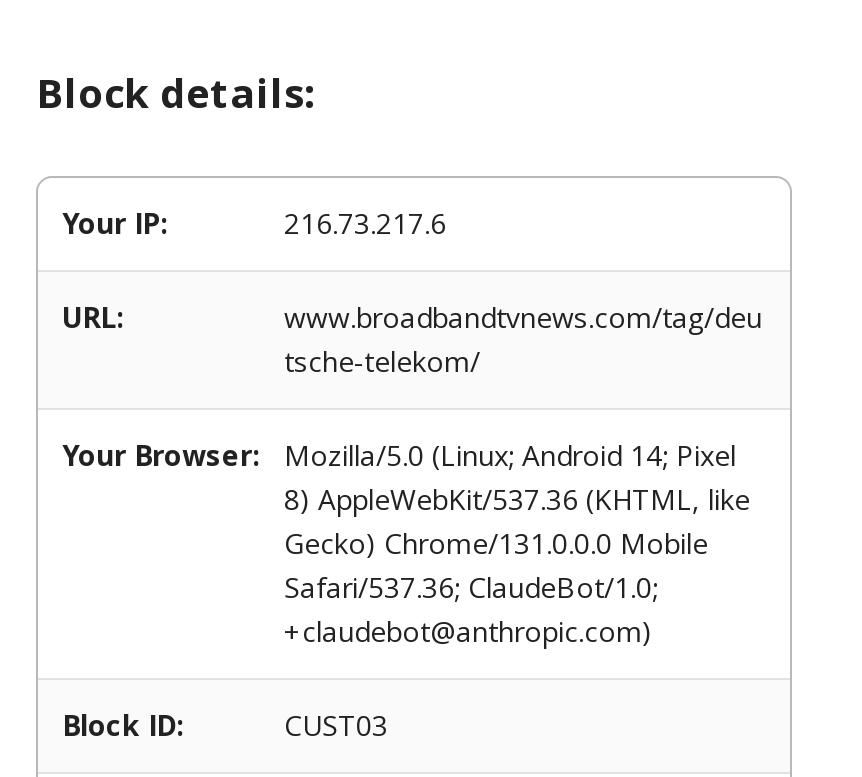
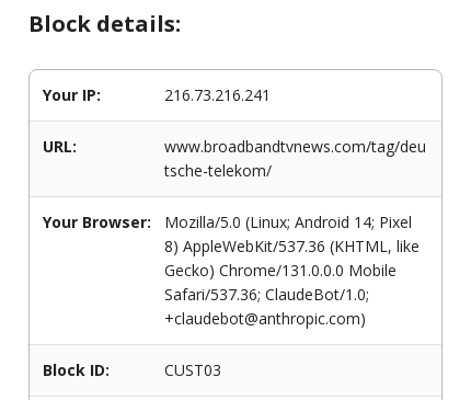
- 216.73.217.6
+ 216.73.216.241
